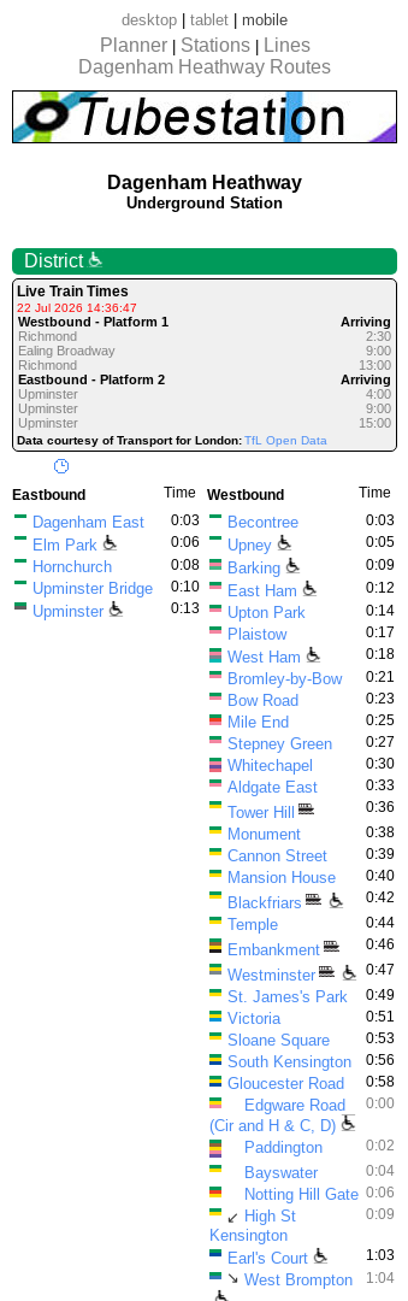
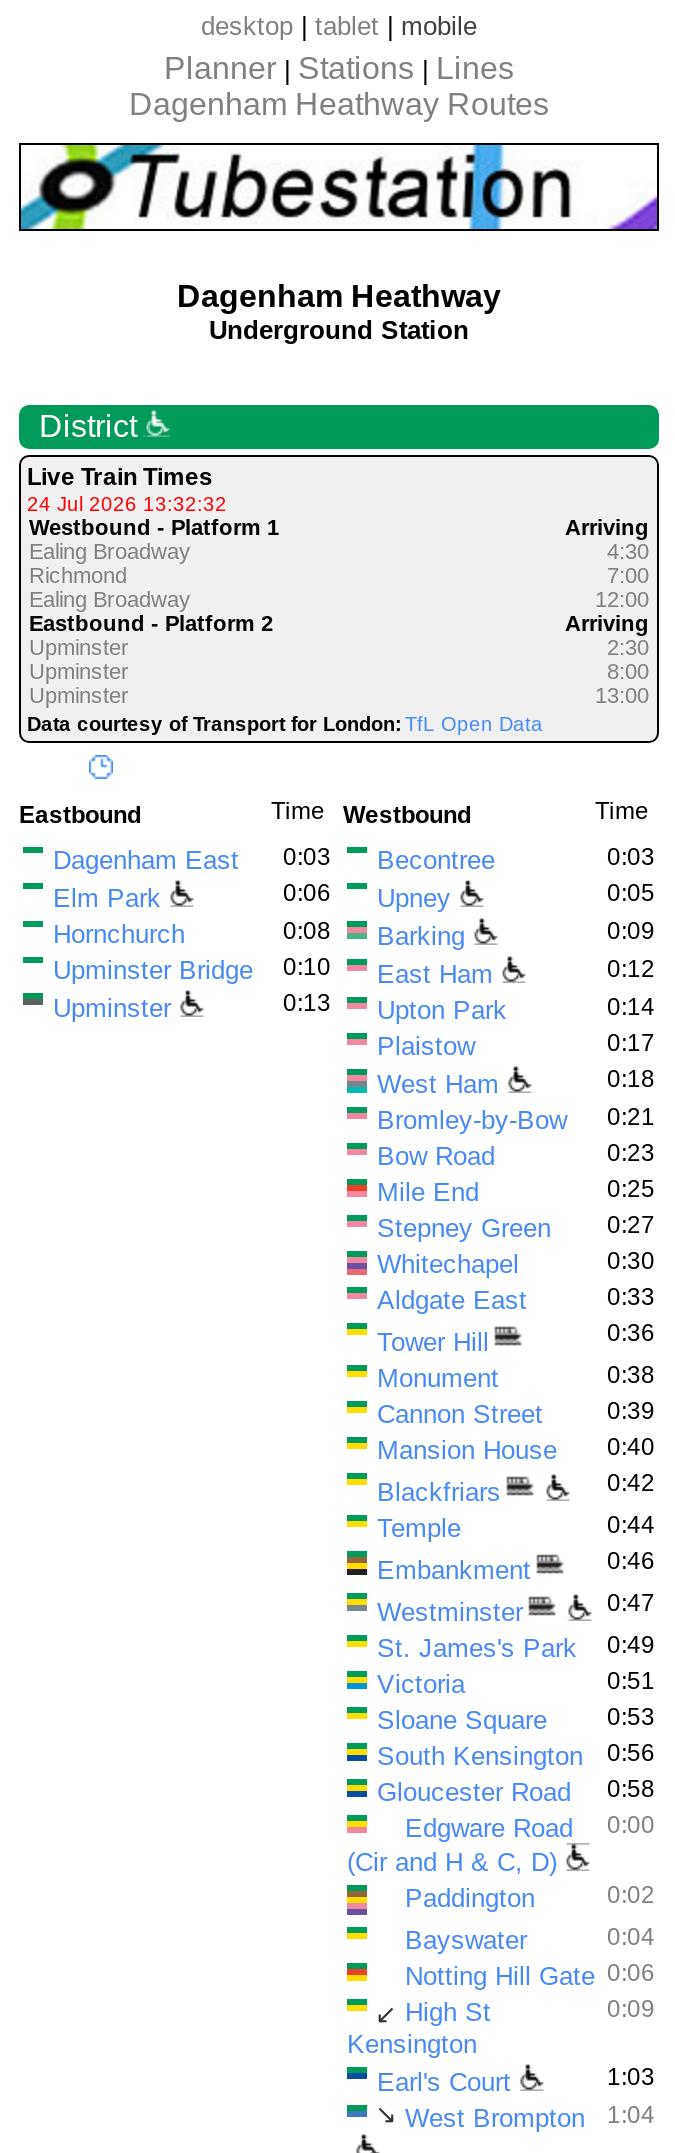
- 22 Jul 2026 14:36:47
+ 24 Jul 2026 13:32:32

+ Ealing Broadway
+ 4:30

- 2:30
+ 7:00

- 9:00
- Richmond
- 13:00
+ 12:00

- 4:00
+ 2:30

- 9:00
+ 8:00

- 15:00
+ 13:00
